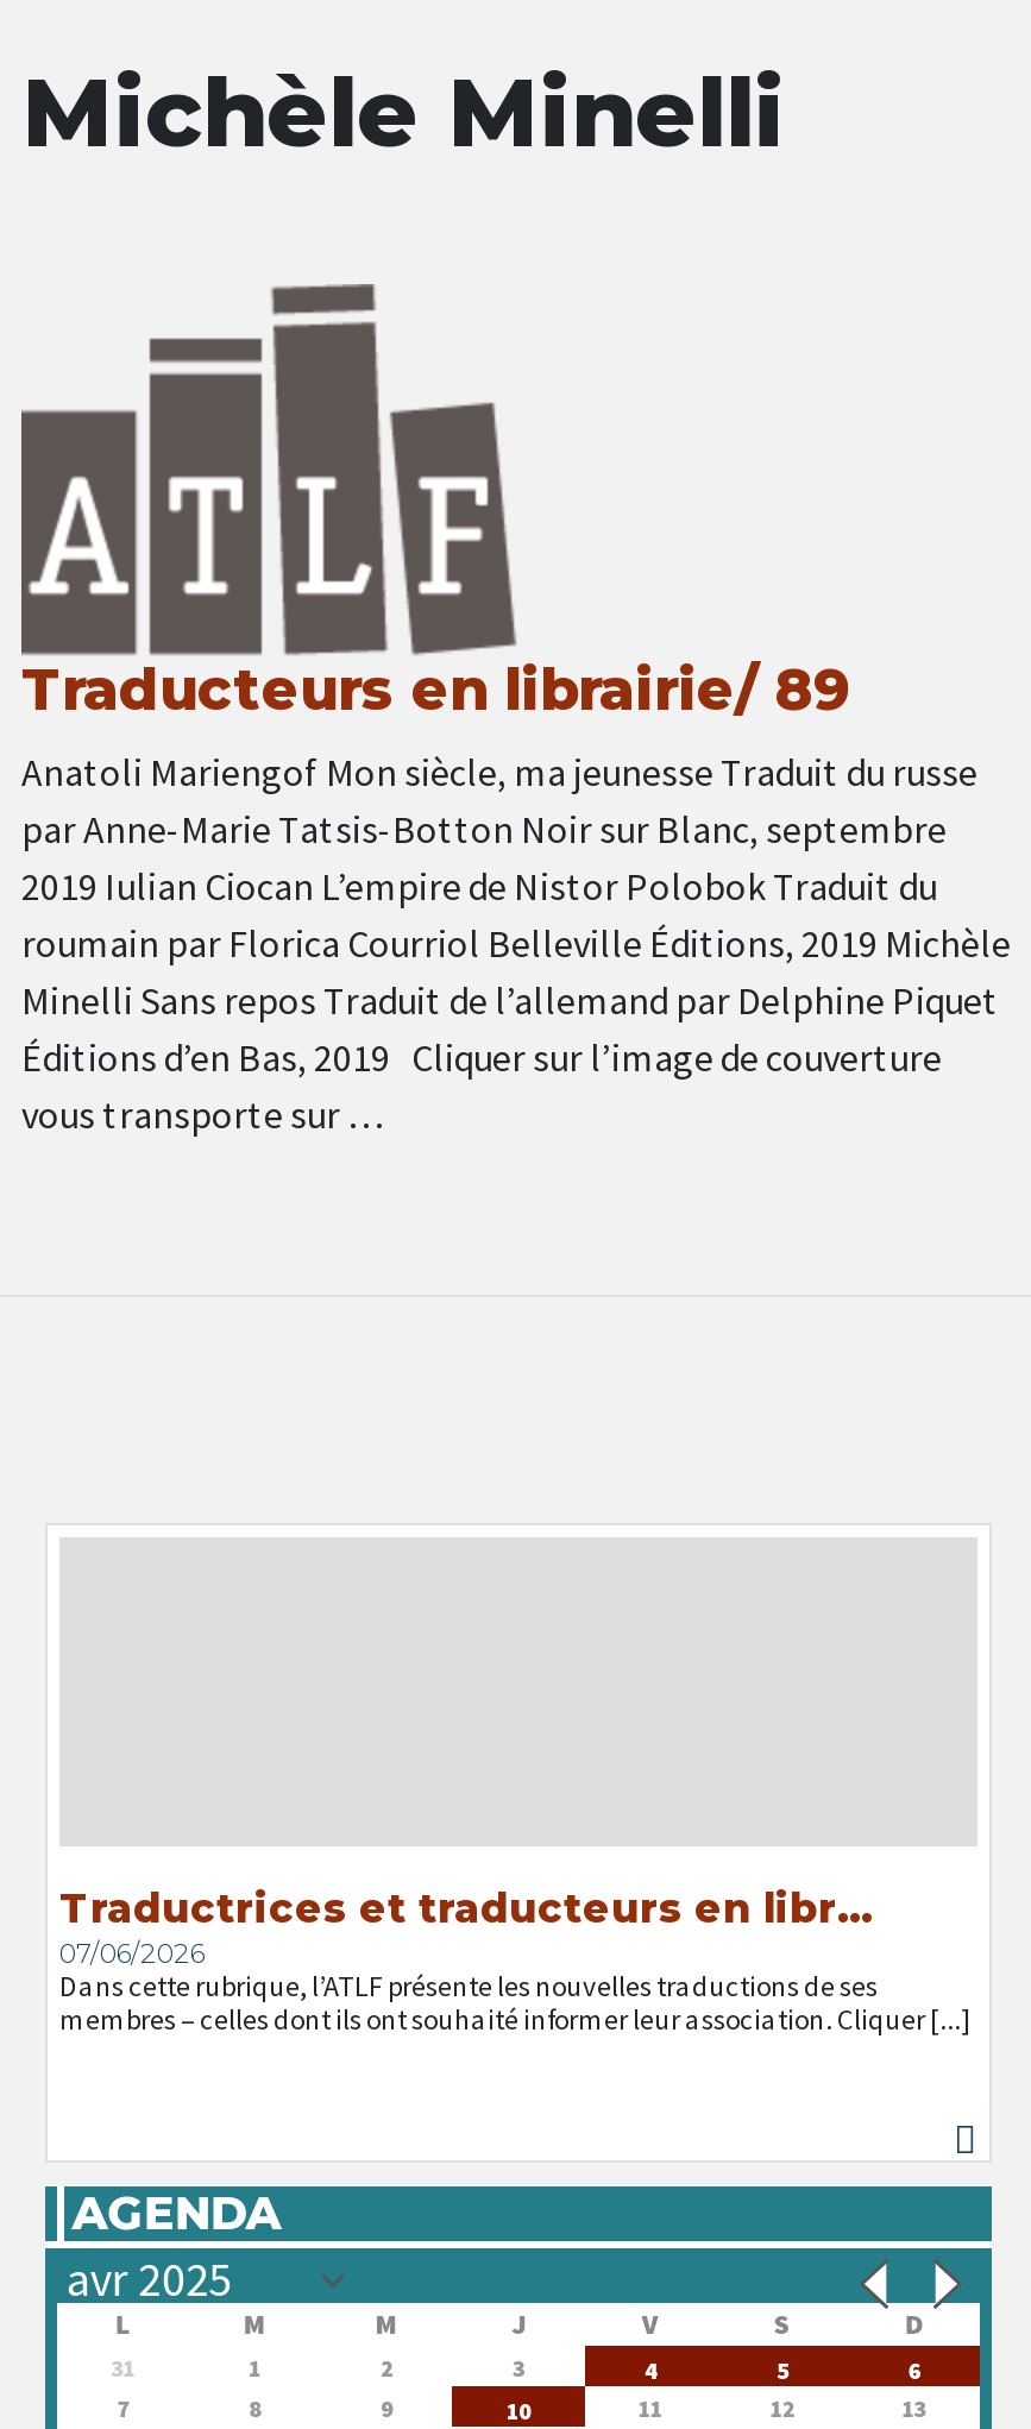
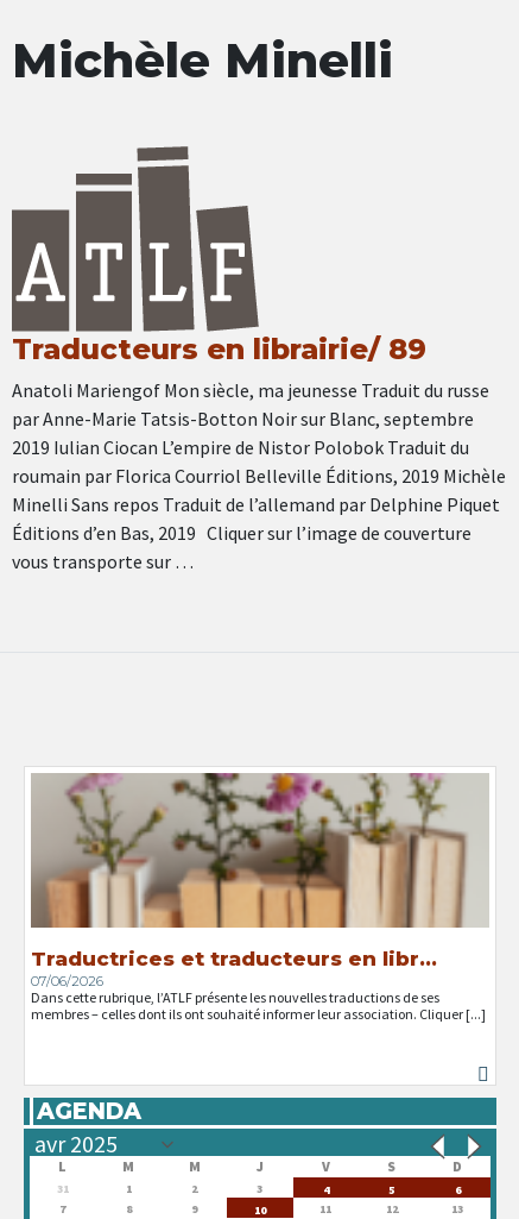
+ [image]
